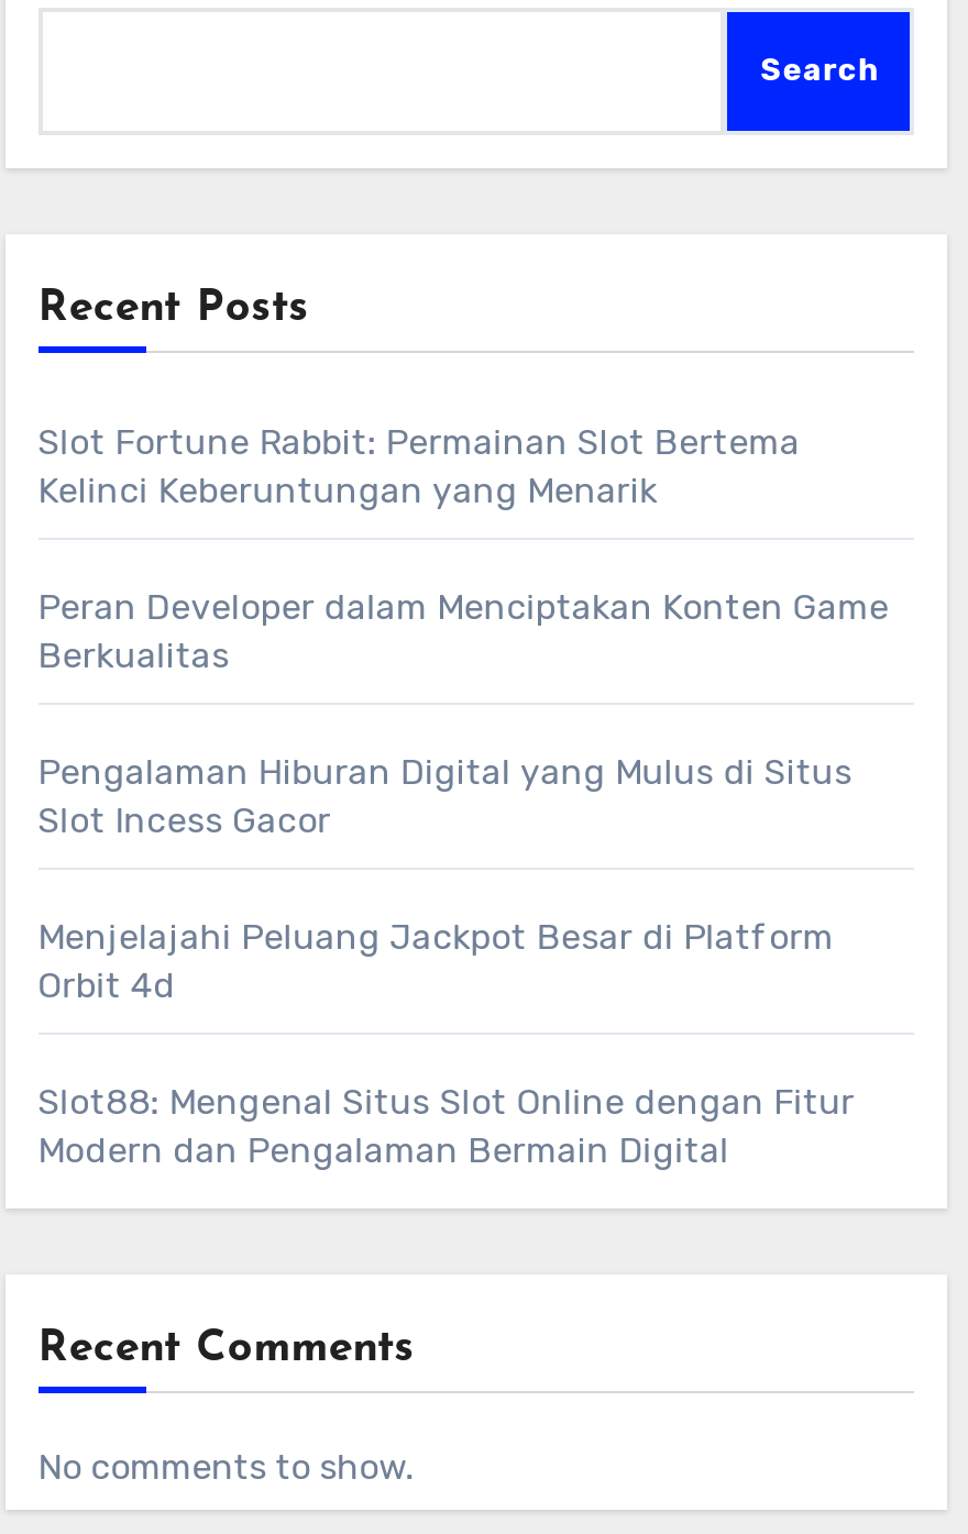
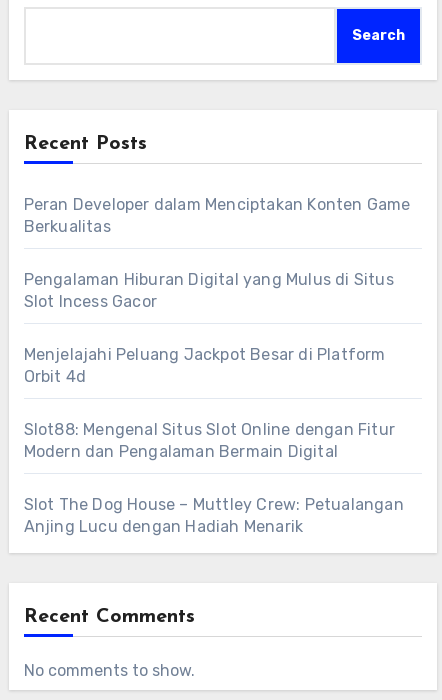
- Slot Fortune Rabbit: Permainan Slot Bertema
- Kelinci Keberuntungan yang Menarik

moved up: Peran Developer dalam Menciptakan Konten Game | Berkualitas | Pengalaman Hiburan Digital yang Mulus di Situs | Slot Incess Gacor | Menjelajahi Peluang Jackpot Besar di Platform | Orbit 4d | Slot88: Mengenal Situs Slot Online dengan Fitur | Modern dan Pengalaman Bermain Digital

+ Slot The Dog House – Muttley Crew: Petualangan
+ Anjing Lucu dengan Hadiah Menarik
